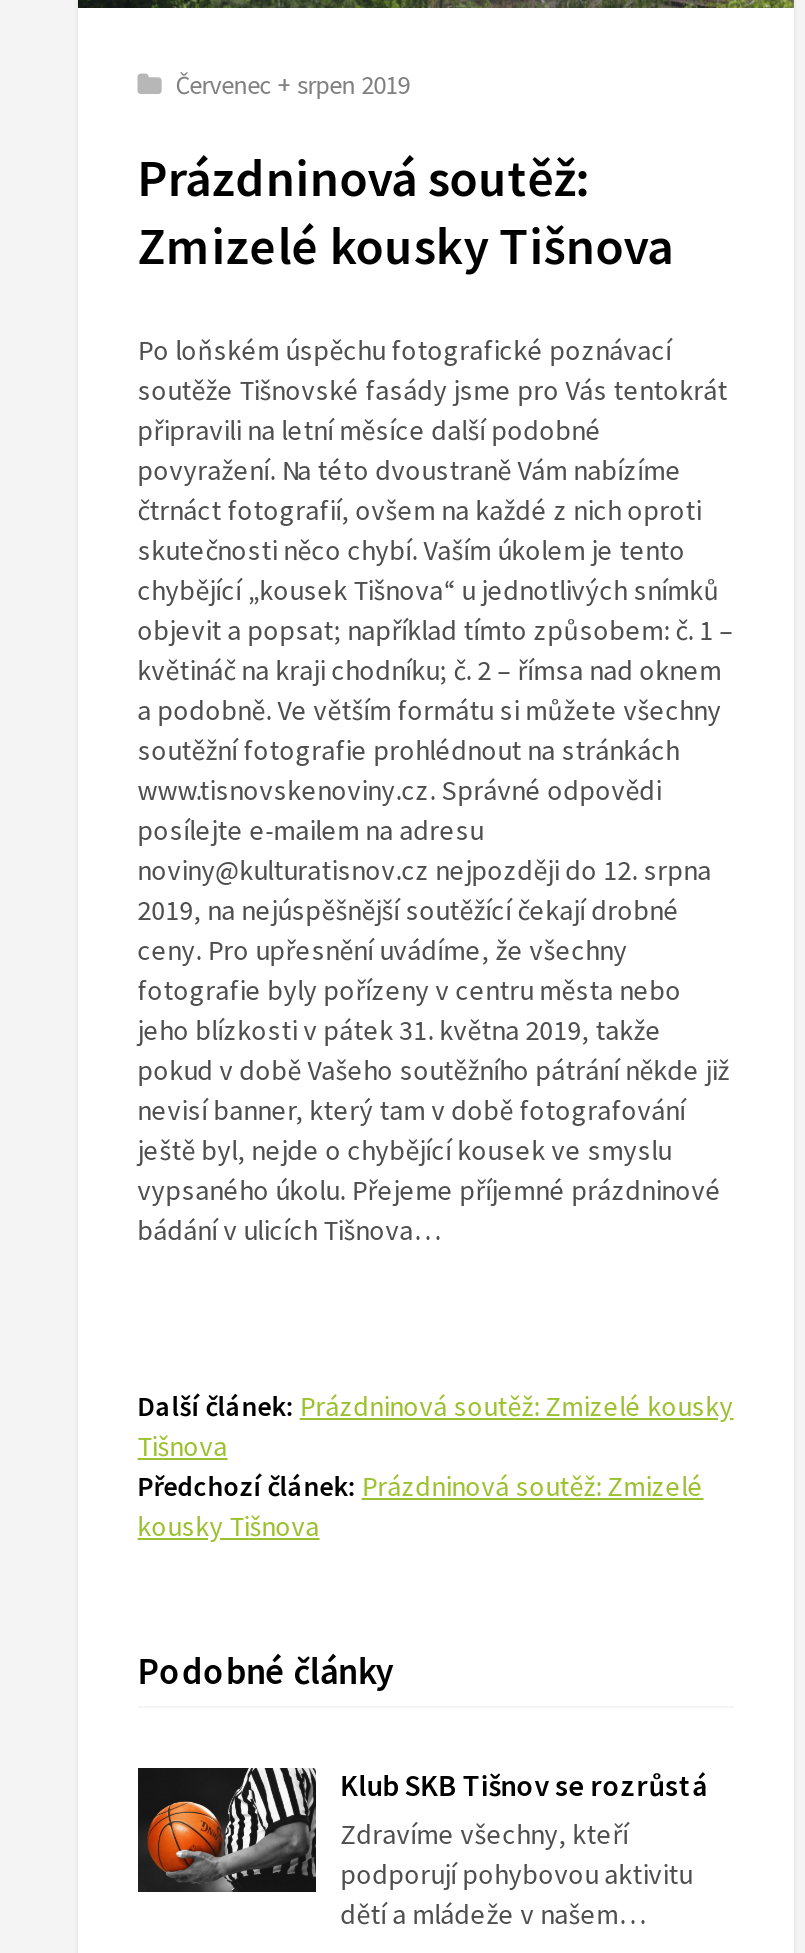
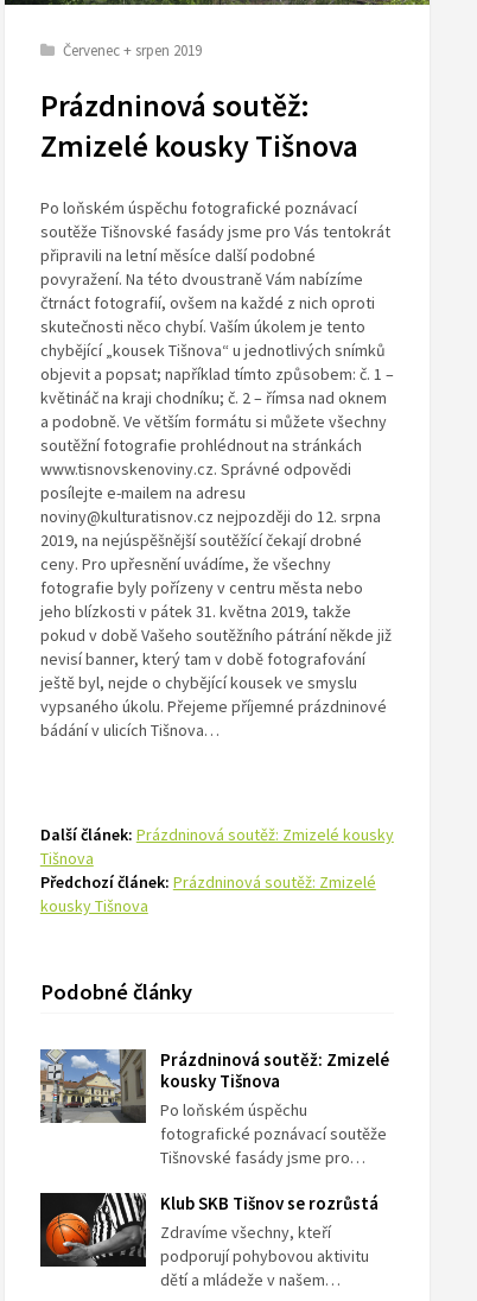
+ [image]
+ Prázdninová soutěž: Zmizelé
+ kousky Tišnova
+ Po loňském úspěchu
+ fotografické poznávací soutěže
+ Tišnovské fasády jsme pro…
